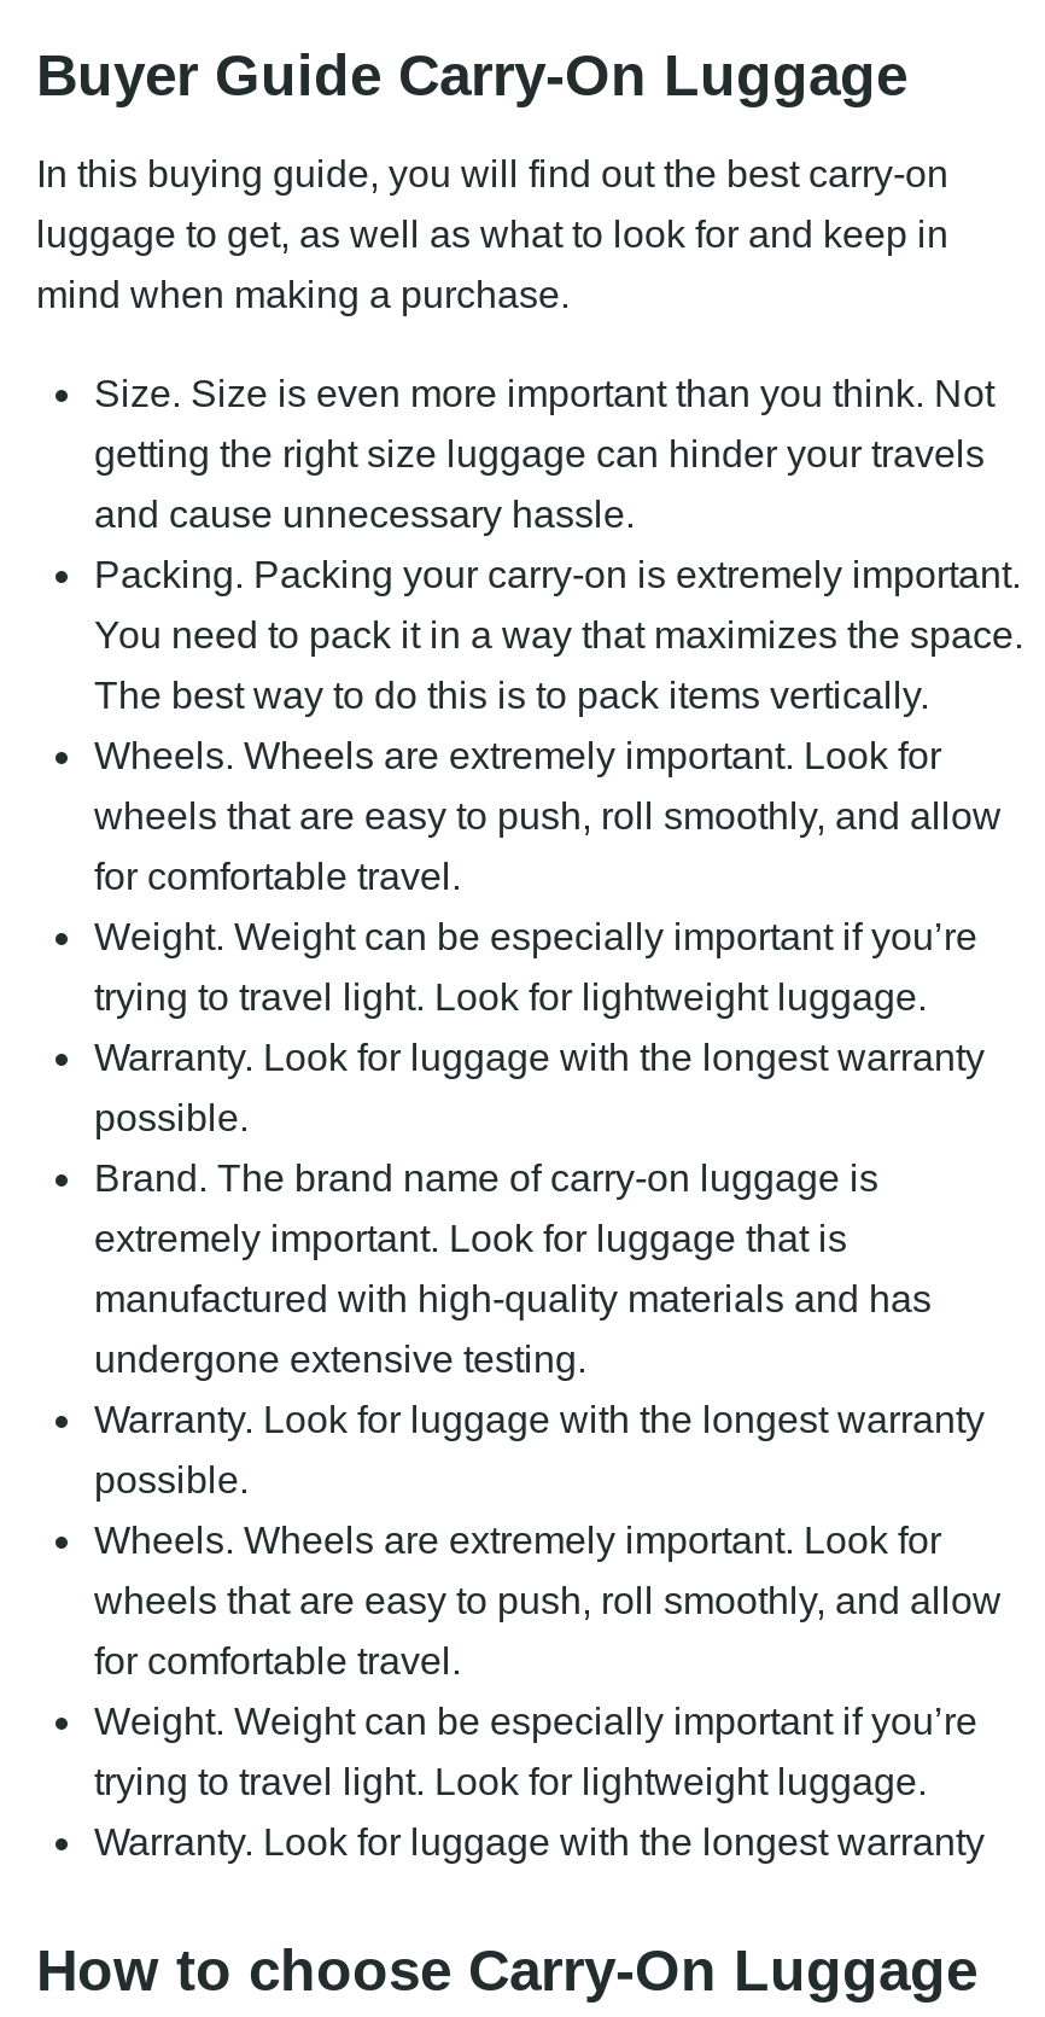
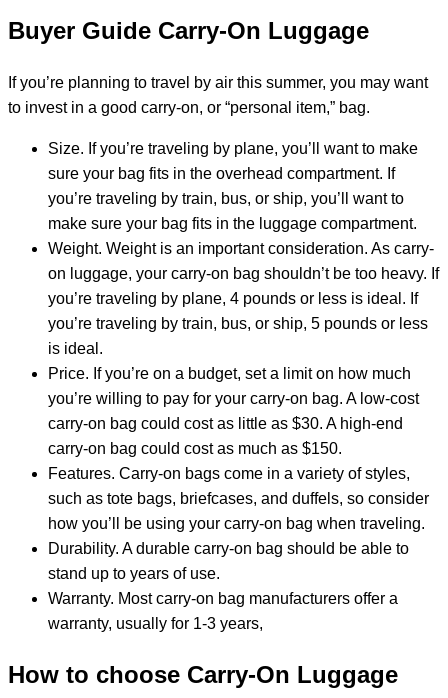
- In this buying guide, you will find out the best carry-on
- luggage to get, as well as what to look for and keep in
- mind when making a purchase.
- Size. Size is even more important than you think. Not
- getting the right size luggage can hinder your travels
- and cause unnecessary hassle.
- Packing. Packing your carry-on is extremely important.
- You need to pack it in a way that maximizes the space.
- The best way to do this is to pack items vertically.
- Wheels. Wheels are extremely important. Look for
- wheels that are easy to push, roll smoothly, and allow
- for comfortable travel.
- Weight. Weight can be especially important if you’re
- trying to travel light. Look for lightweight luggage.
- Warranty. Look for luggage with the longest warranty
- possible.
- Brand. The brand name of carry-on luggage is
- extremely important. Look for luggage that is
- manufactured with high-quality materials and has
- undergone extensive testing.
- Warranty. Look for luggage with the longest warranty
- possible.
- Wheels. Wheels are extremely important. Look for
- wheels that are easy to push, roll smoothly, and allow
- for comfortable travel.
- Weight. Weight can be especially important if you’re
- trying to travel light. Look for lightweight luggage.
- Warranty. Look for luggage with the longest warranty
+ If you’re planning to travel by air this summer, you may want
+ to invest in a good carry-on, or “personal item,” bag.
+ Size. If you’re traveling by plane, you’ll want to make
+ sure your bag fits in the overhead compartment. If
+ you’re traveling by train, bus, or ship, you’ll want to
+ make sure your bag fits in the luggage compartment.
+ Weight. Weight is an important consideration. As carry-
+ on luggage, your carry-on bag shouldn’t be too heavy. If
+ you’re traveling by plane, 4 pounds or less is ideal. If
+ you’re traveling by train, bus, or ship, 5 pounds or less
+ is ideal.
+ Price. If you’re on a budget, set a limit on how much
+ you’re willing to pay for your carry-on bag. A low-cost
+ carry-on bag could cost as little as $30. A high-end
+ carry-on bag could cost as much as $150.
+ Features. Carry-on bags come in a variety of styles,
+ such as tote bags, briefcases, and duffels, so consider
+ how you’ll be using your carry-on bag when traveling.
+ Durability. A durable carry-on bag should be able to
+ stand up to years of use.
+ Warranty. Most carry-on bag manufacturers offer a
+ warranty, usually for 1-3 years,
